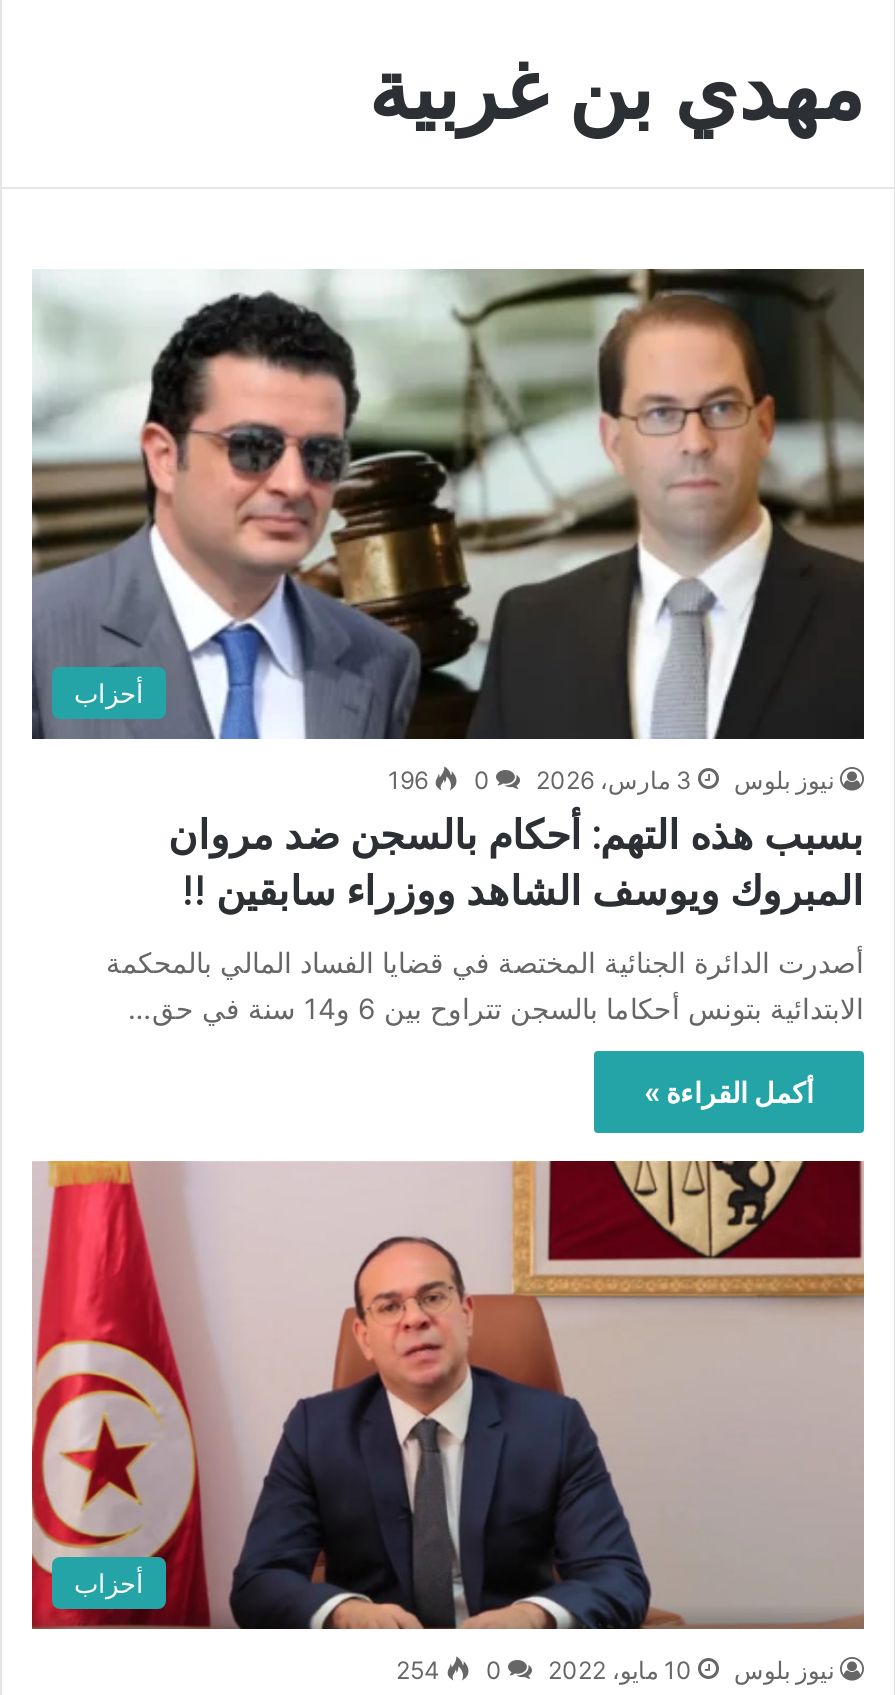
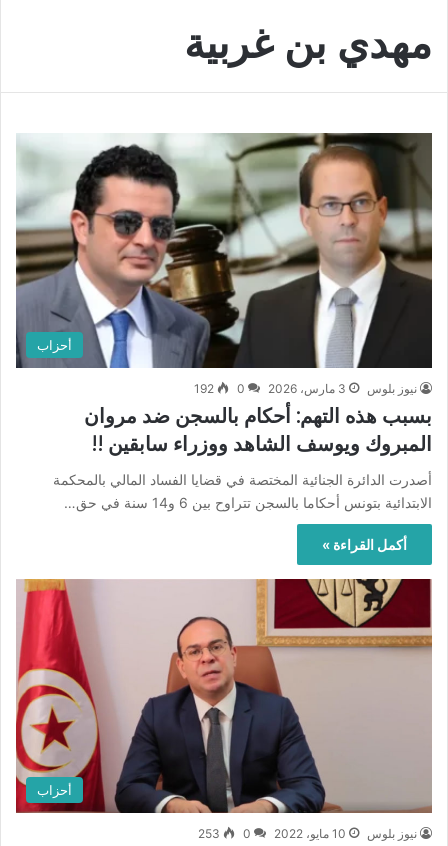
- 196 0
+ 192 0

- 254 0
+ 253 0
